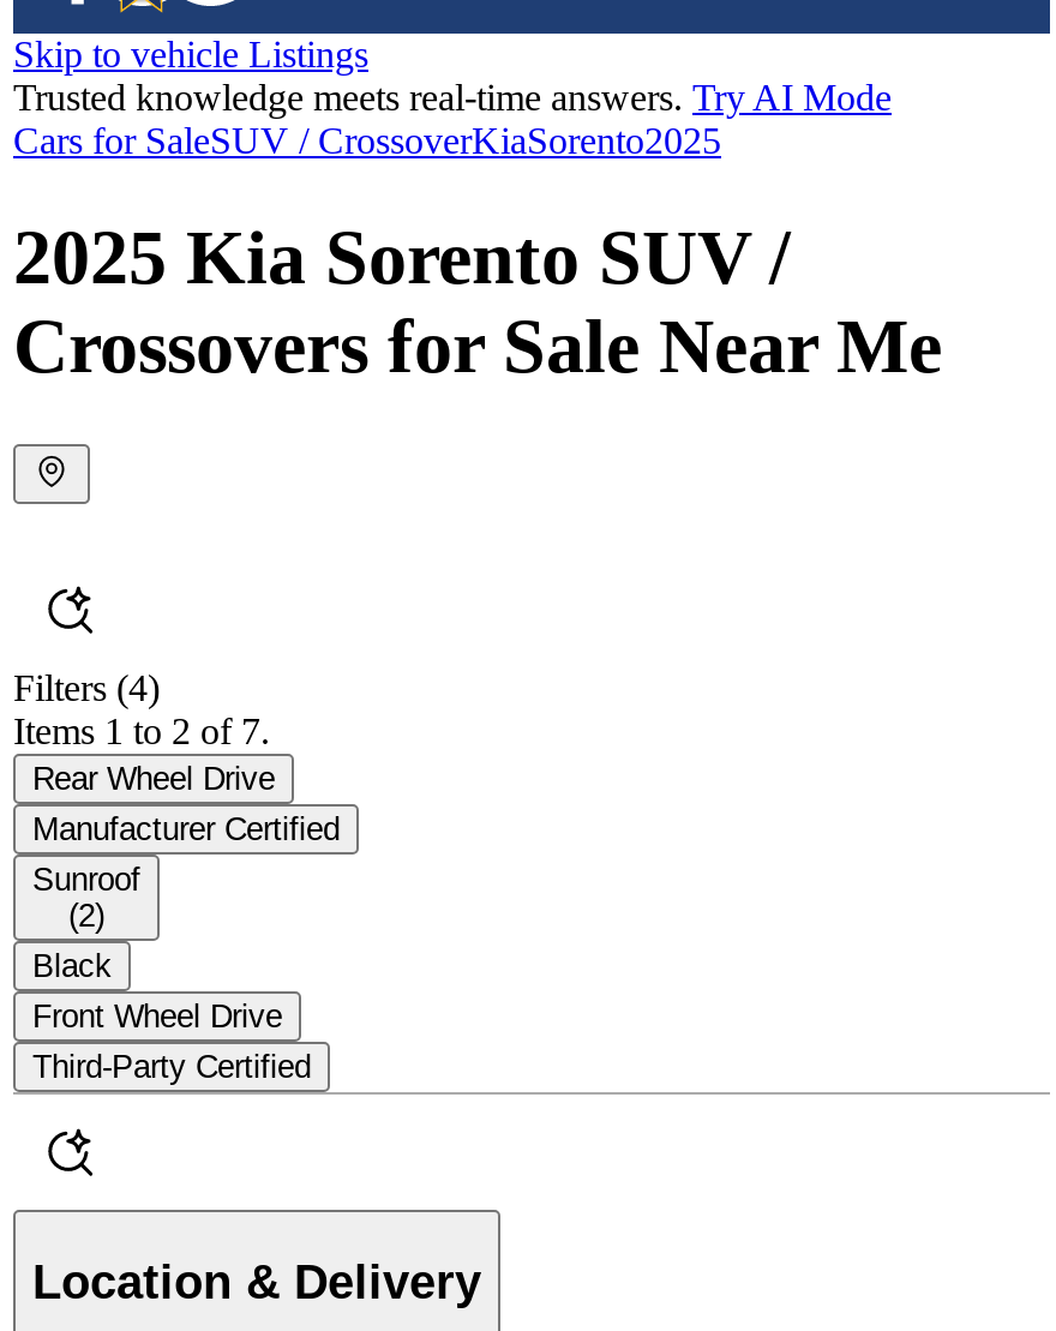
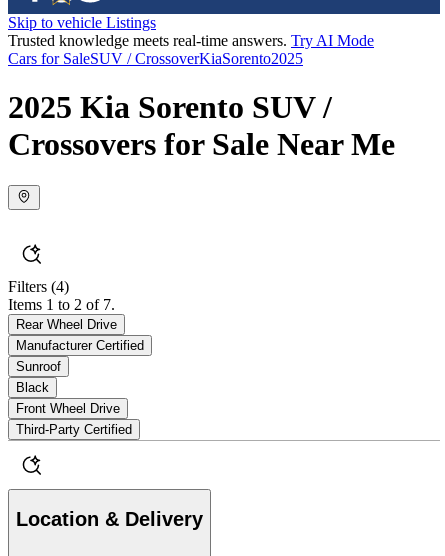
- (2)
